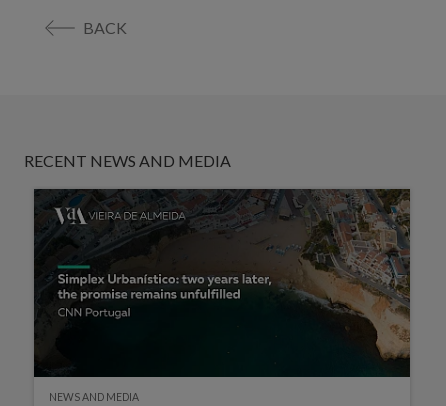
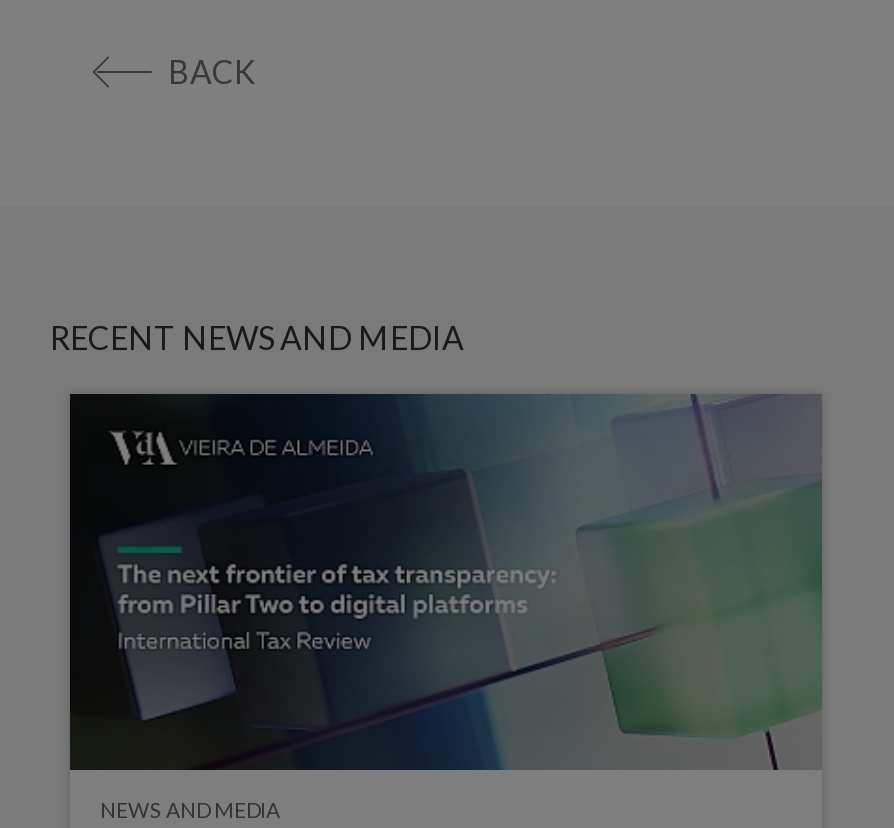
- [image]
+ [image]
